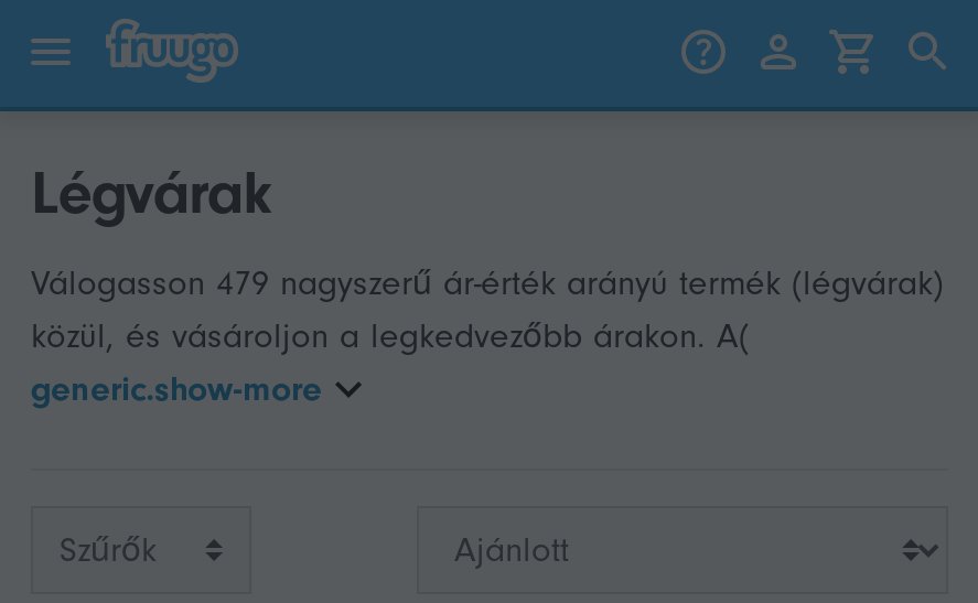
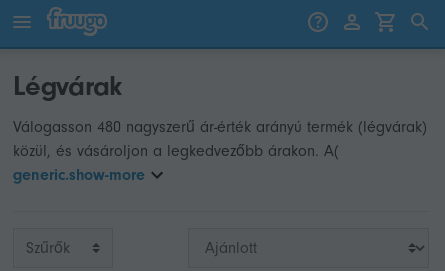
- Válogasson 479 nagyszerű ár-érték arányú termék (légvárak)
+ Válogasson 480 nagyszerű ár-érték arányú termék (légvárak)
